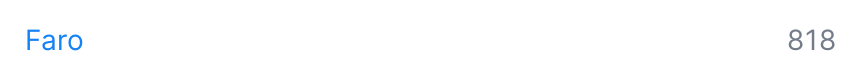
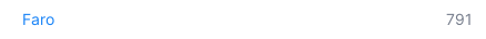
- 818
+ 791
